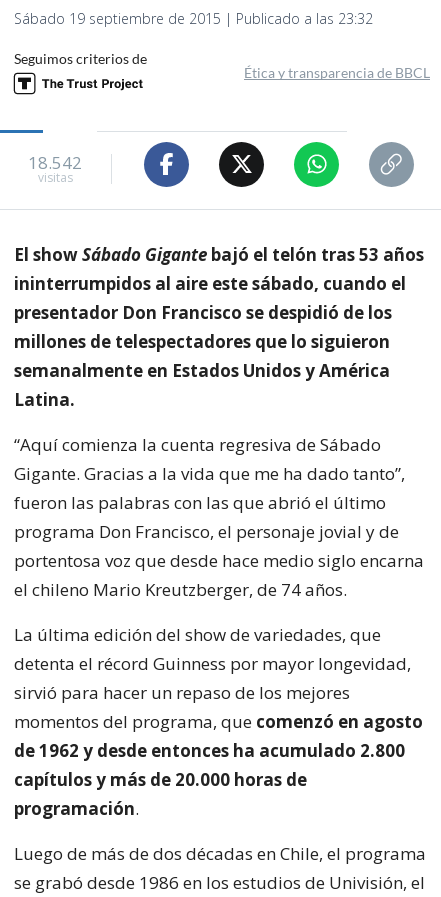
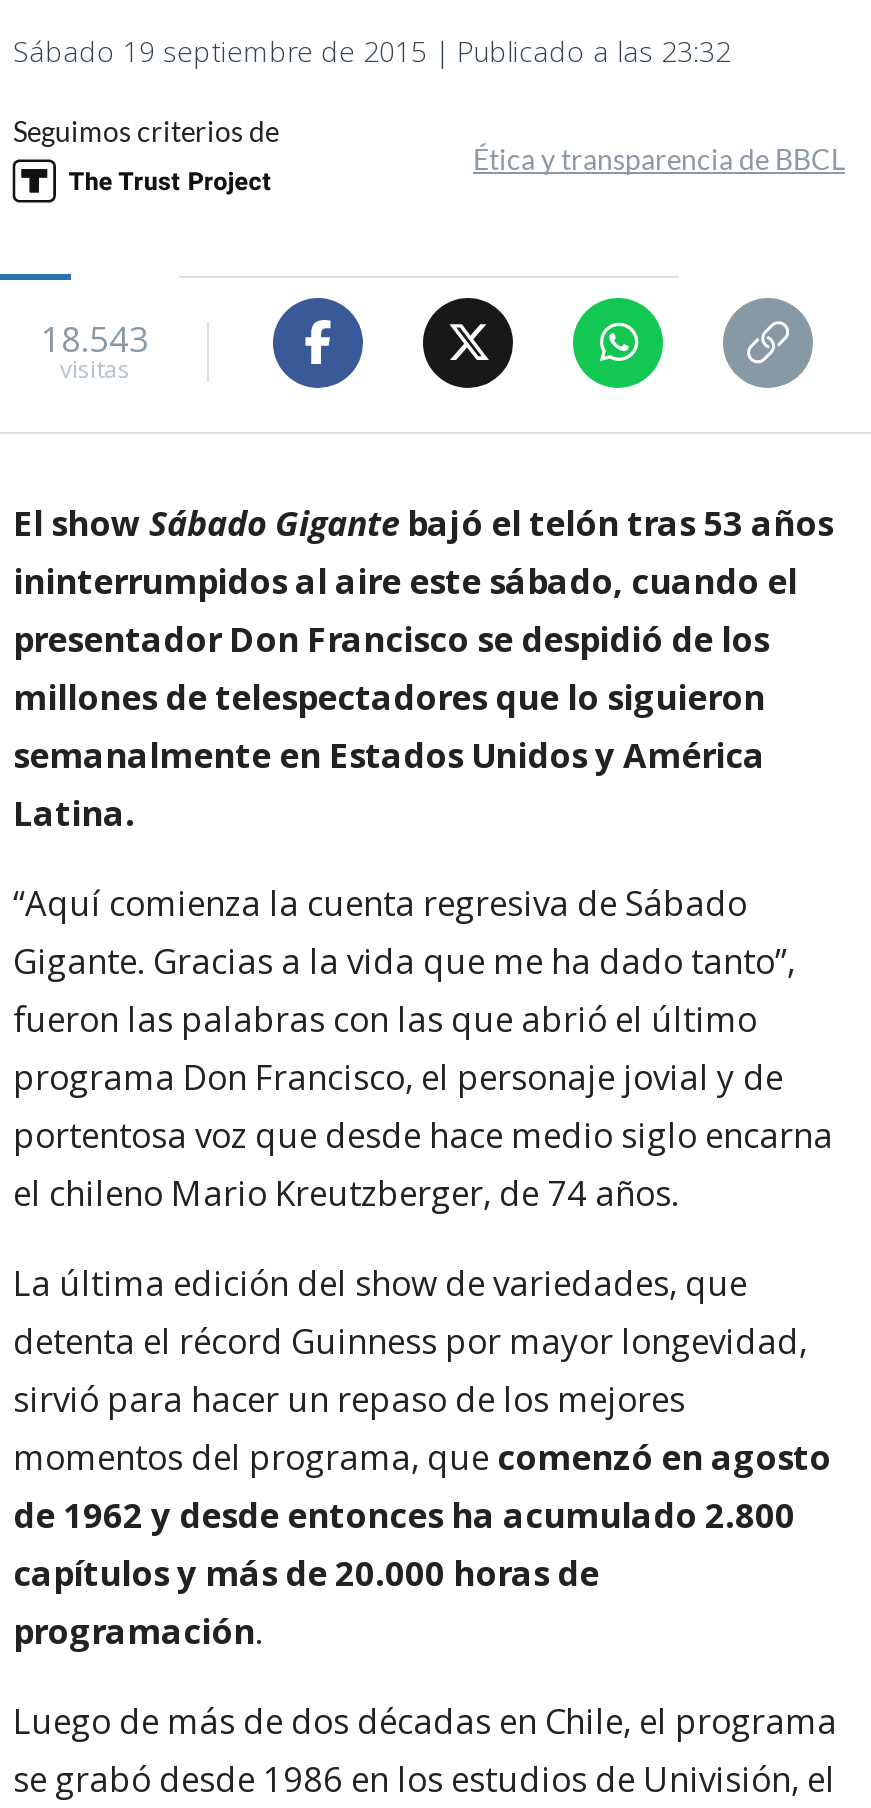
- 18.542
+ 18.543
